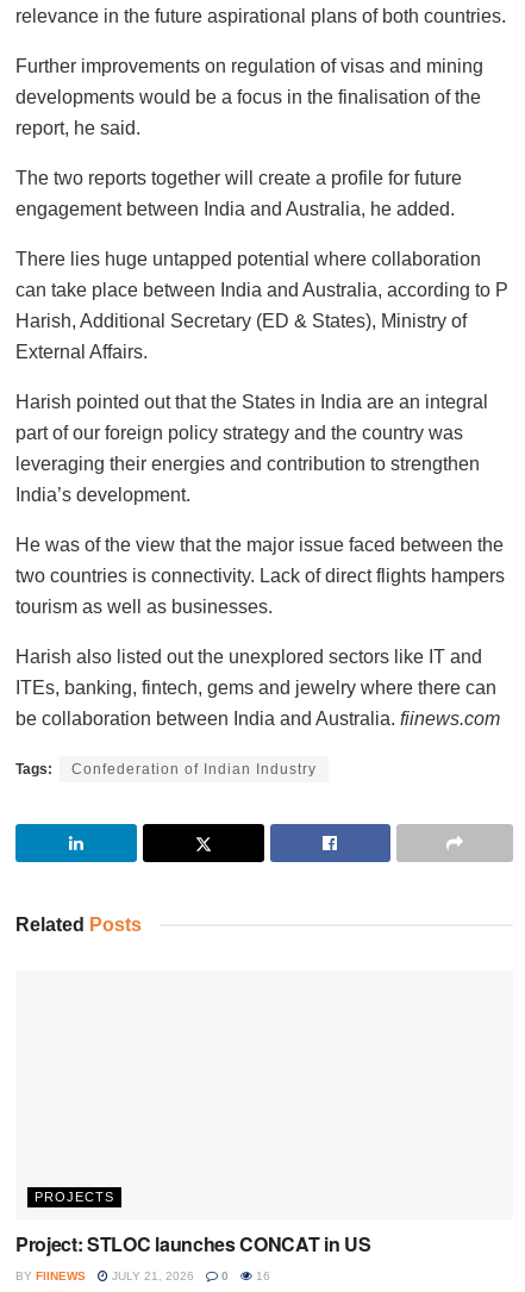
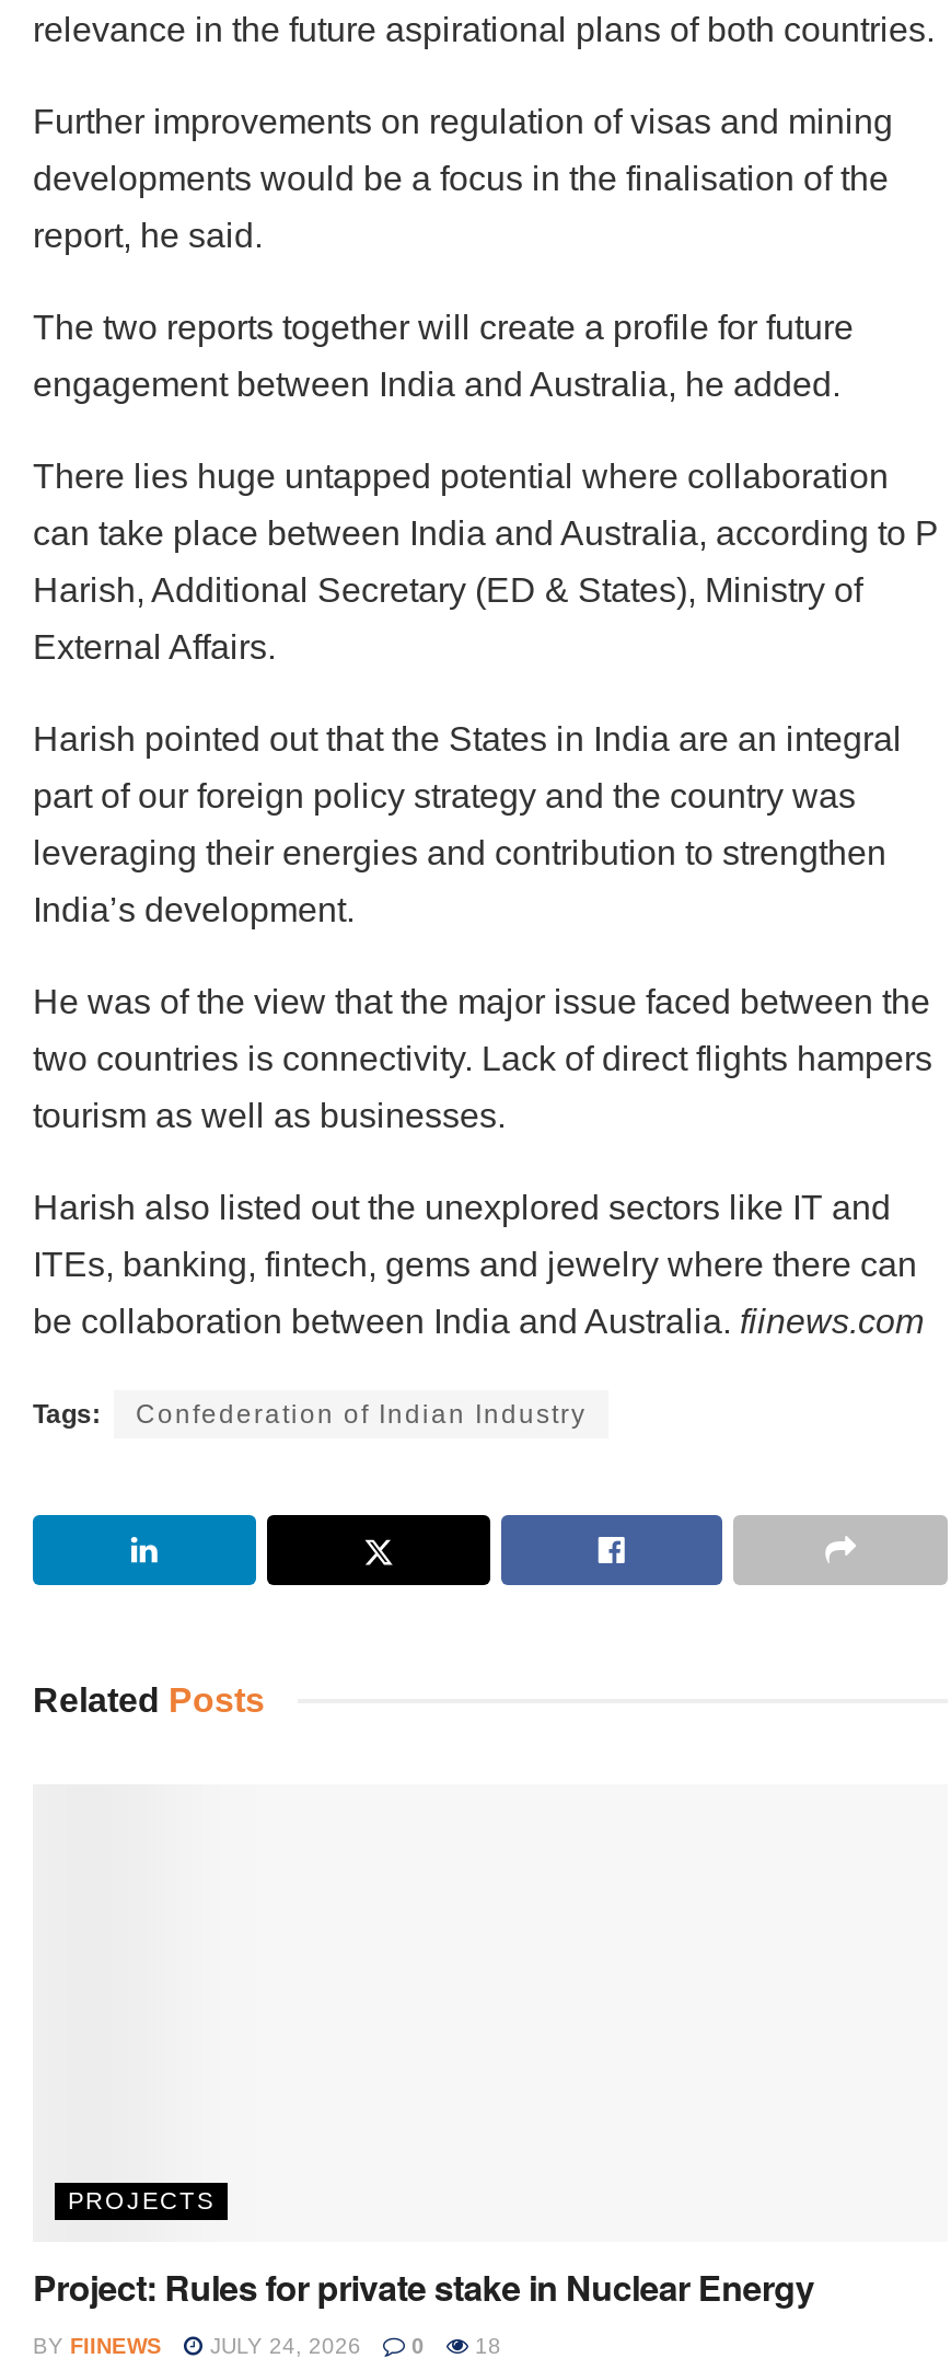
- Project: STLOC launches CONCAT in US
+ Project: Rules for private stake in Nuclear Energy

- JULY 21, 2026
+ JULY 24, 2026

- 16
+ 18
